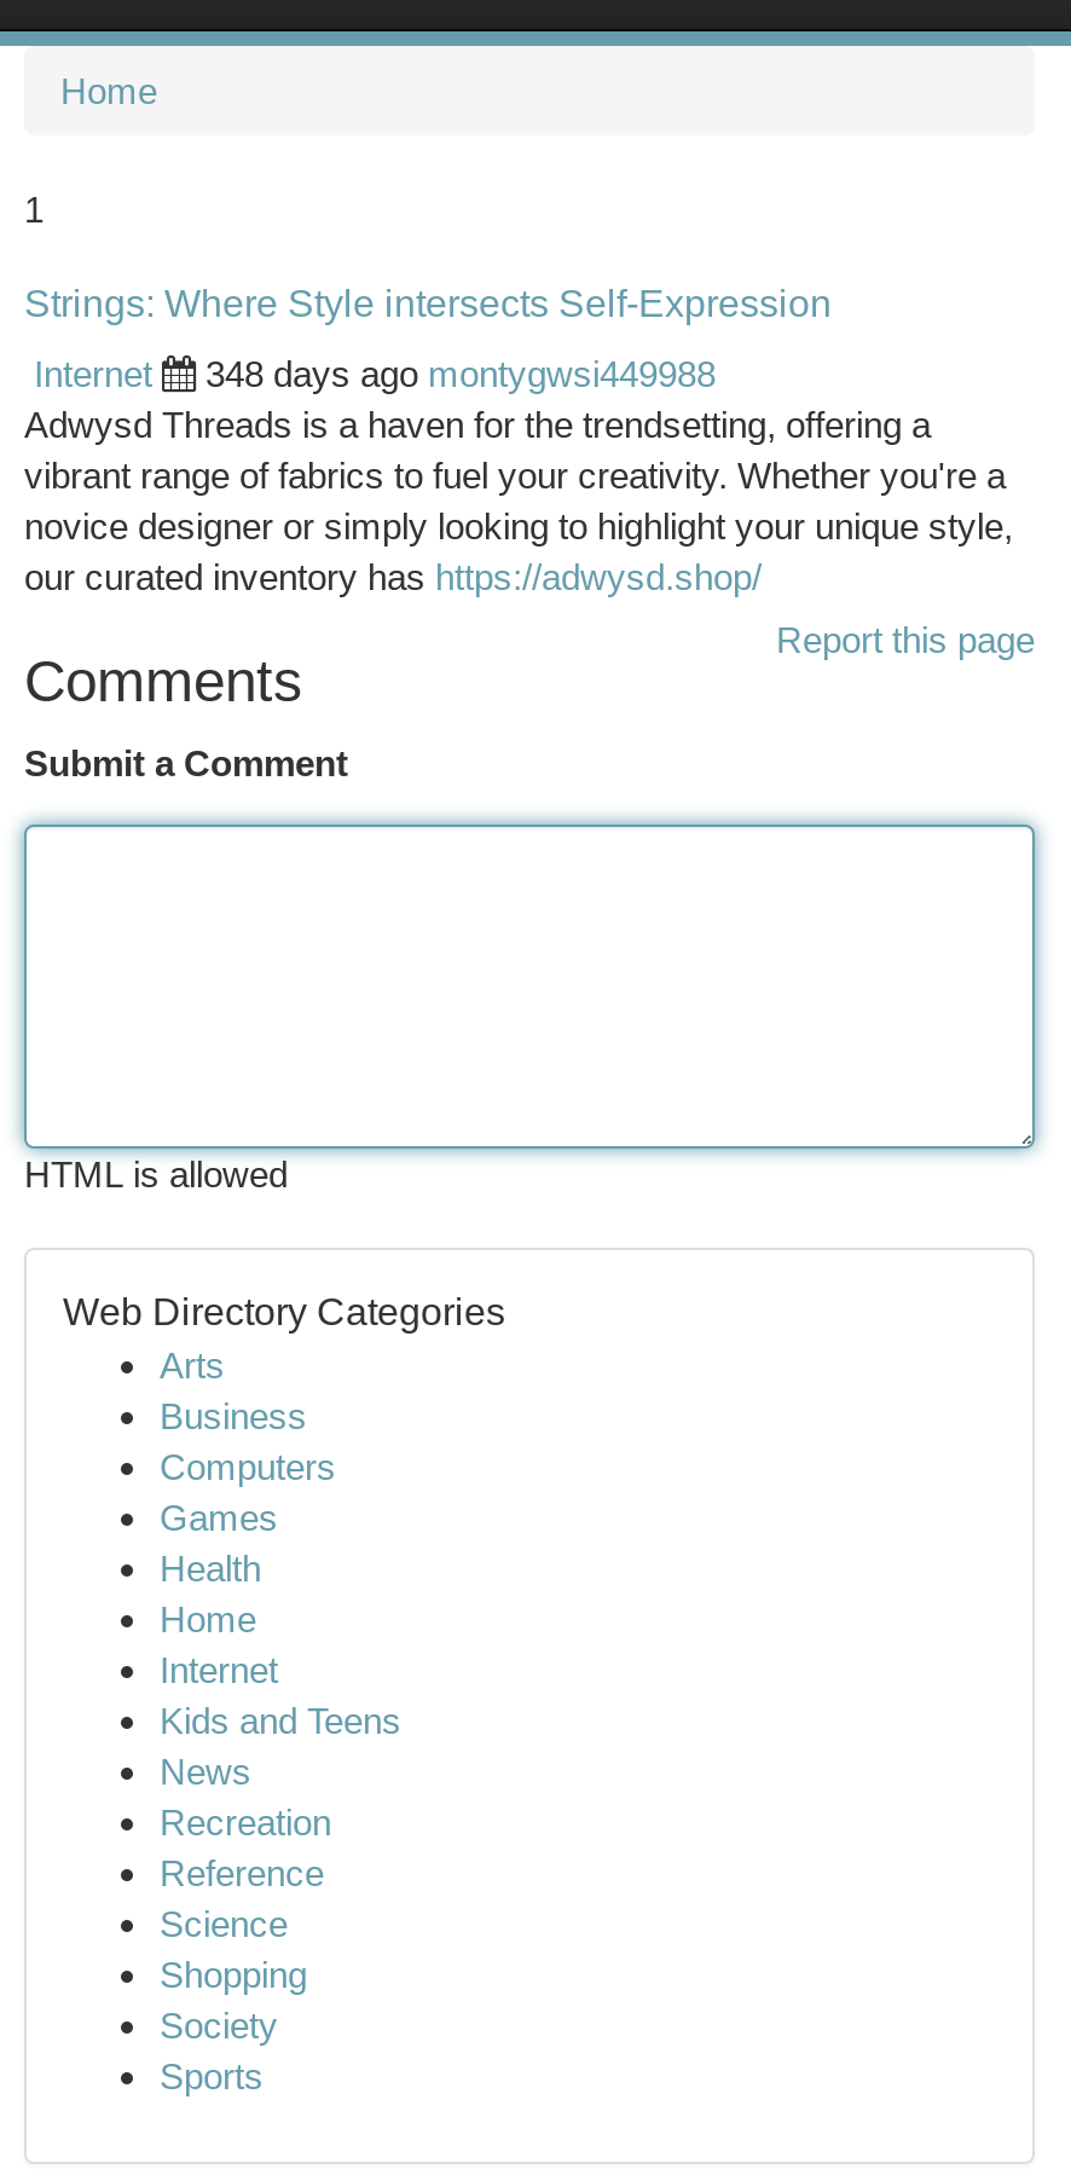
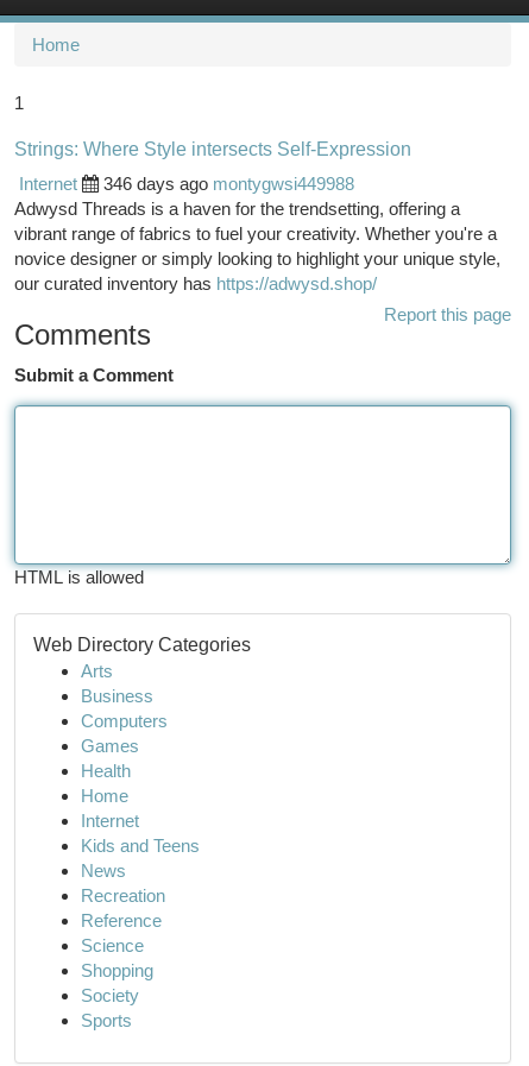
- 348 days ago montygwsi449988
+ 346 days ago montygwsi449988
